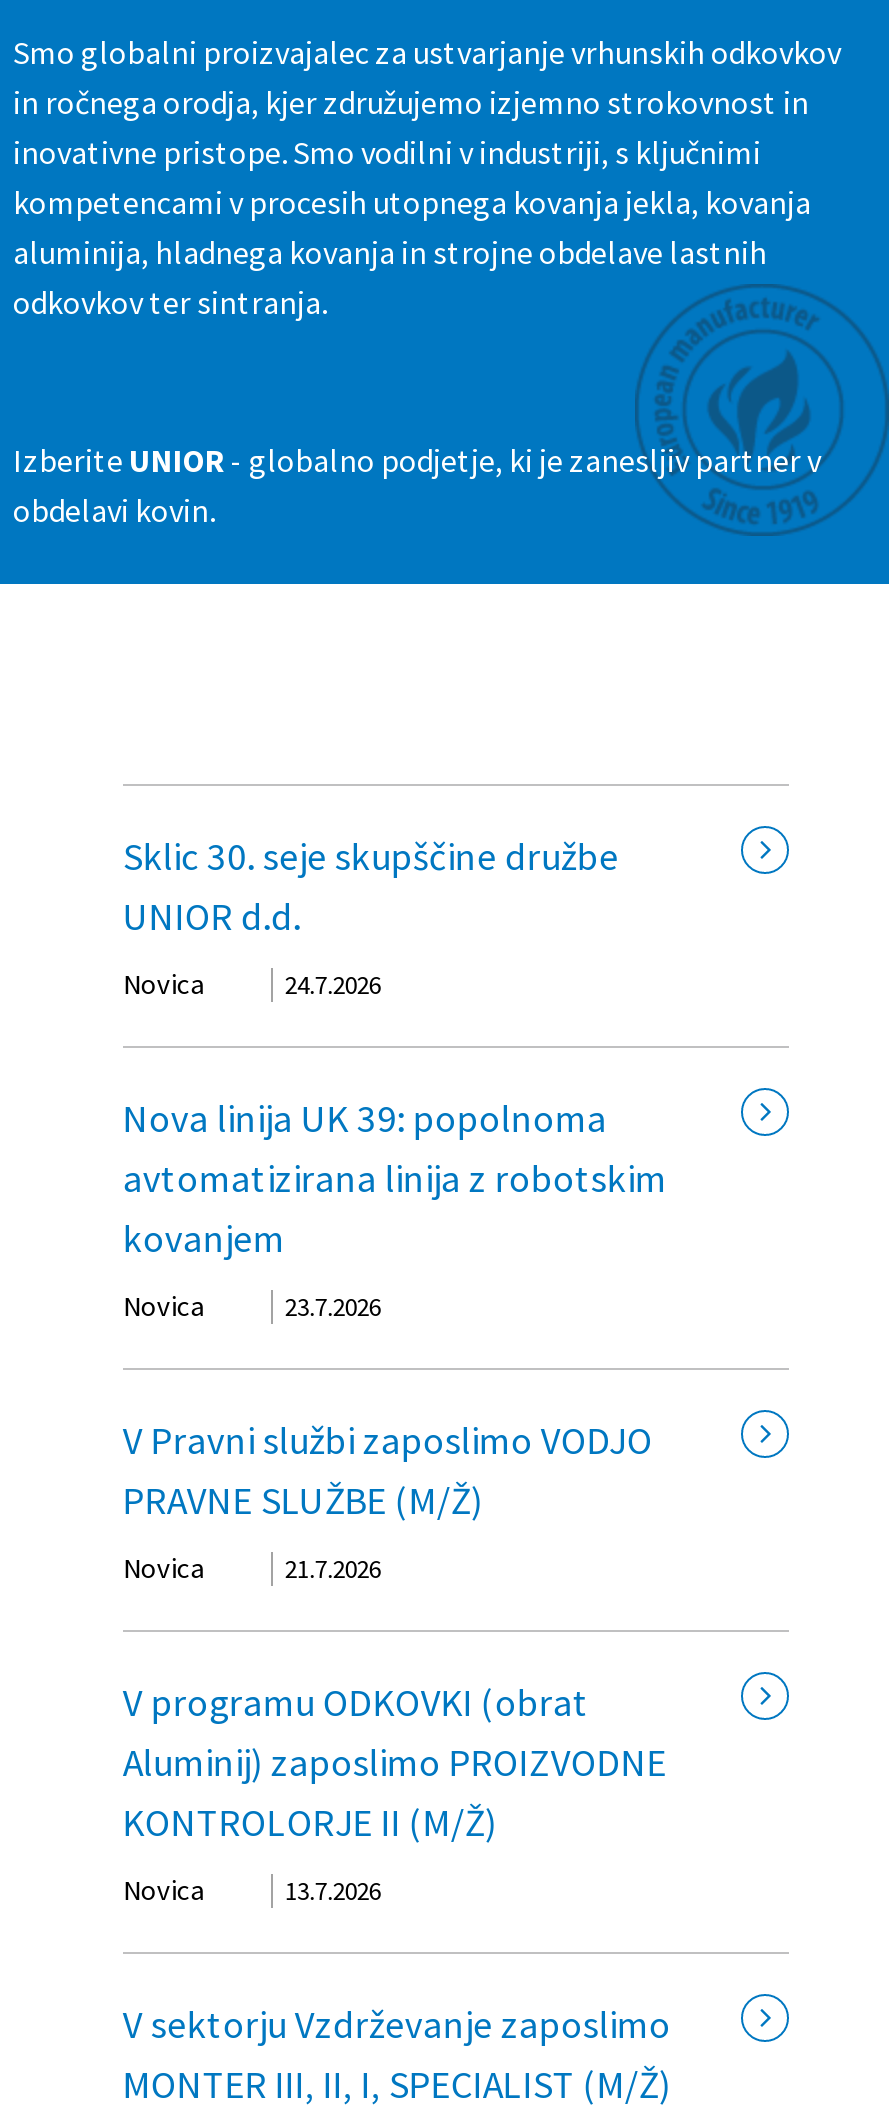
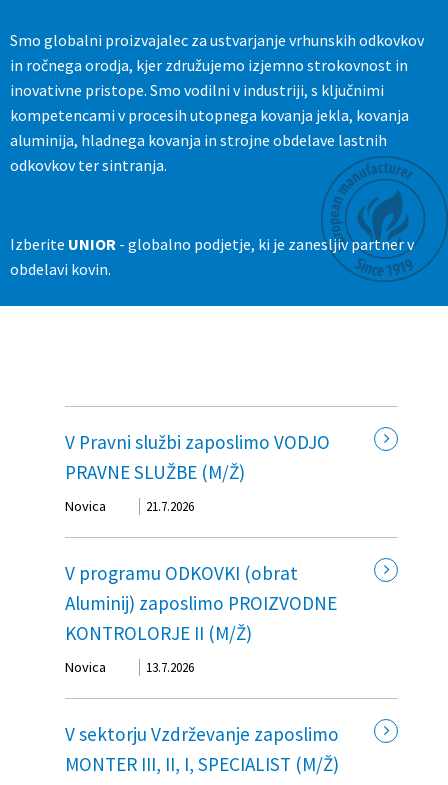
- Sklic 30. seje skupščine družbe
- UNIOR d.d.
- Novica
- 24.7.2026
- Nova linija UK 39: popolnoma
- avtomatizirana linija z robotskim
- kovanjem
- Novica
- 23.7.2026
